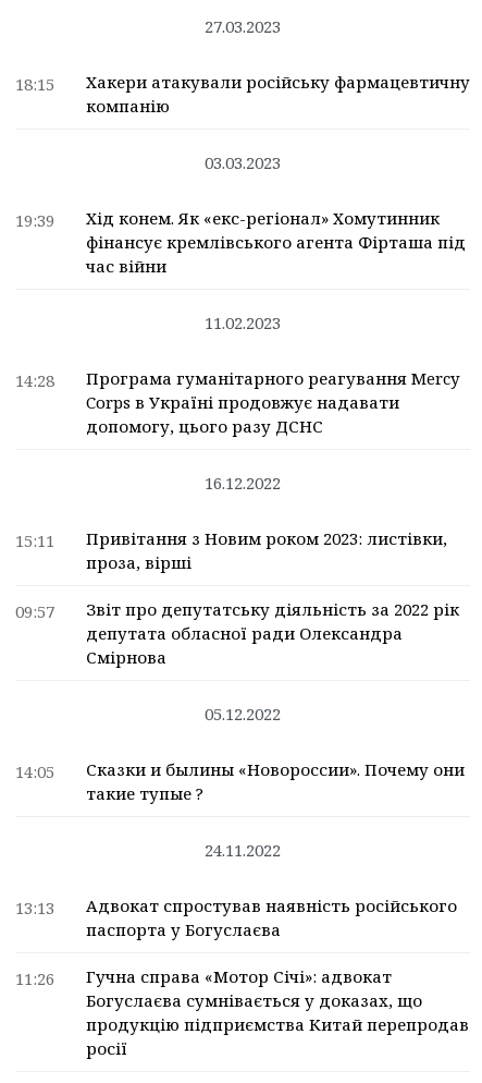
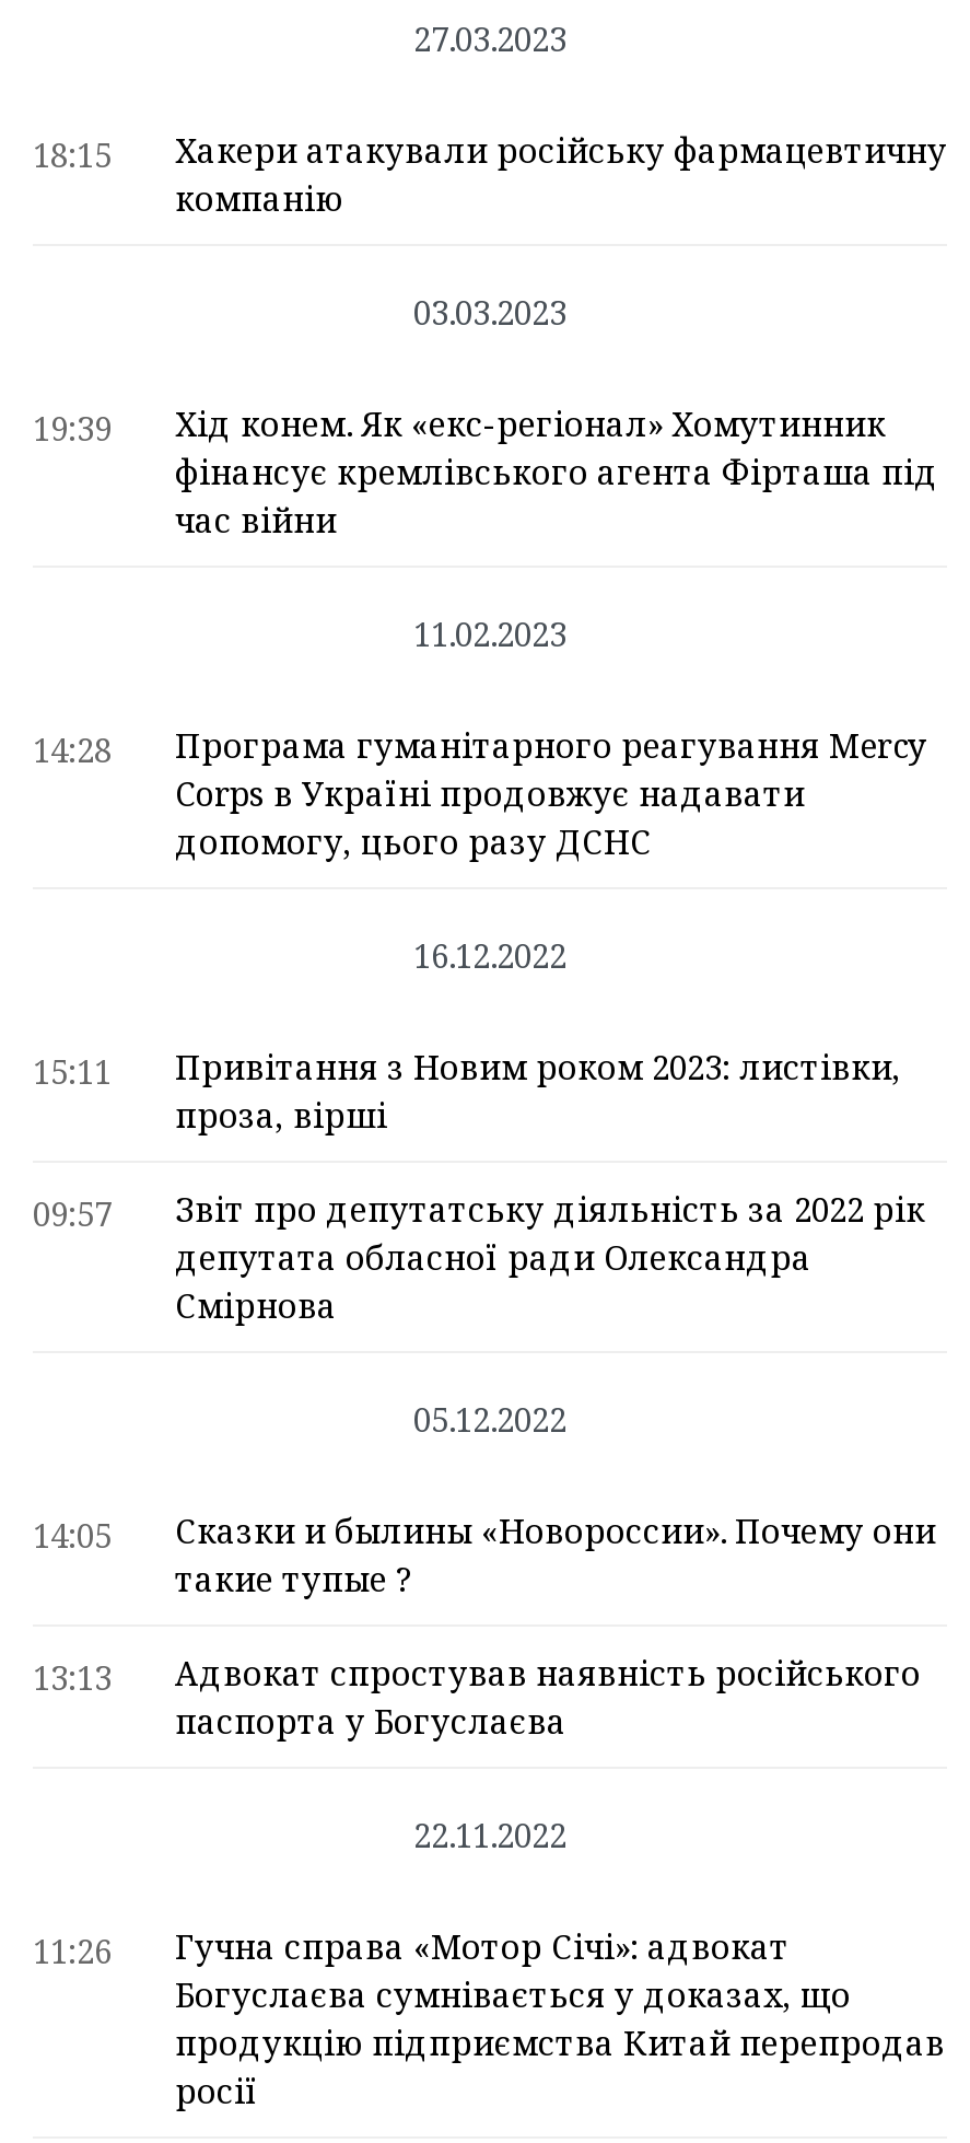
- 24.11.2022

moved up: 13:13 | Адвокат спростував наявність російського | паспорта у Богуслаєва

+ 22.11.2022
